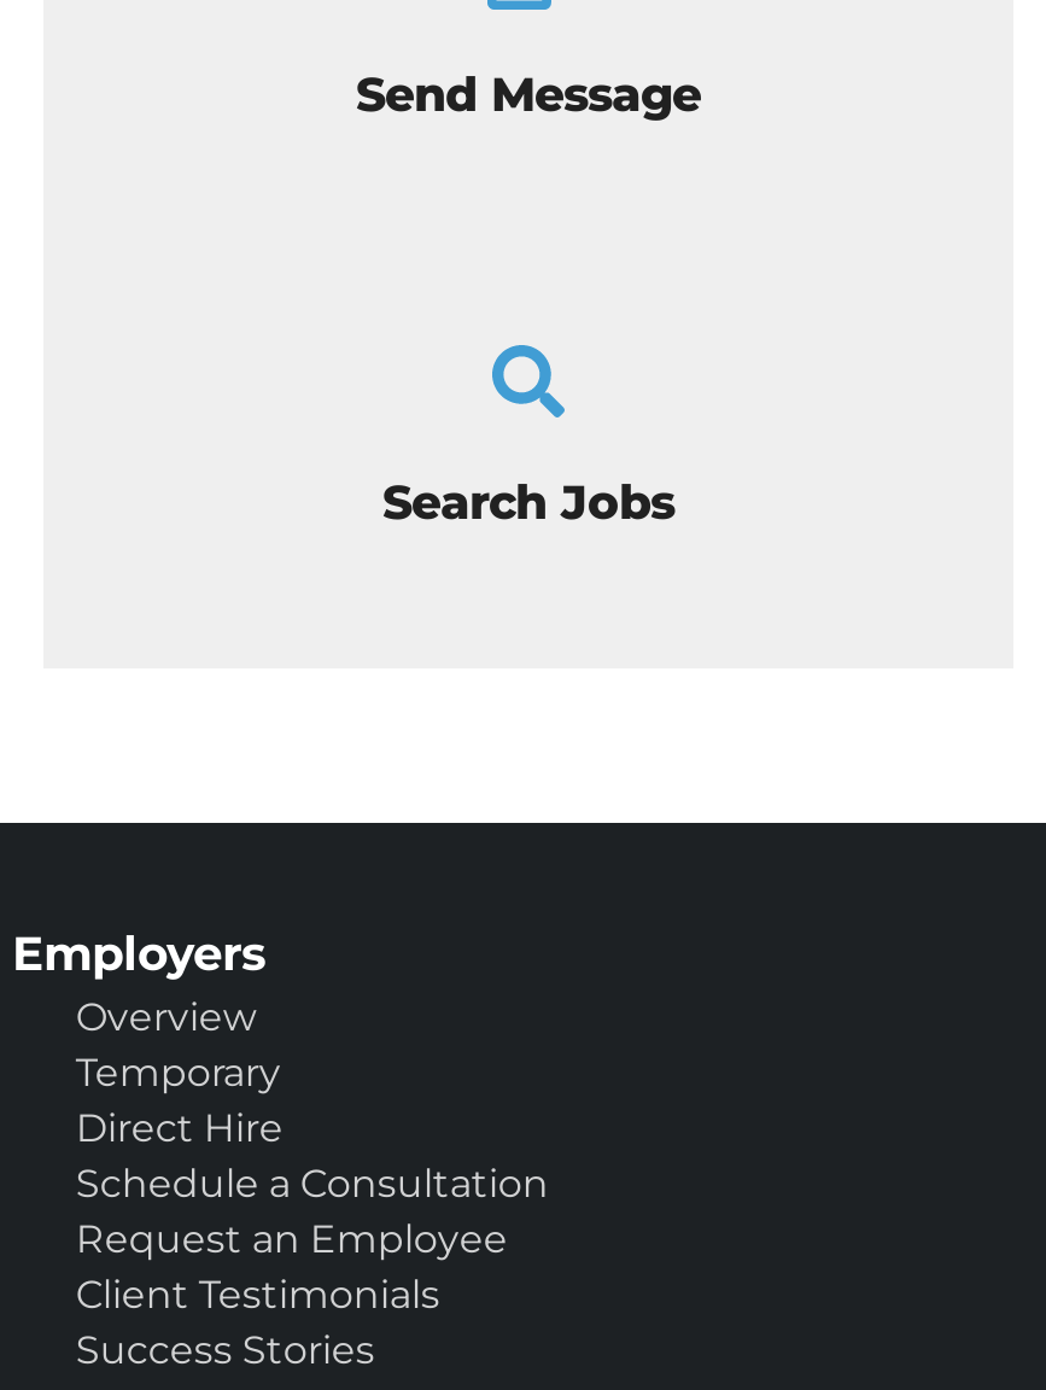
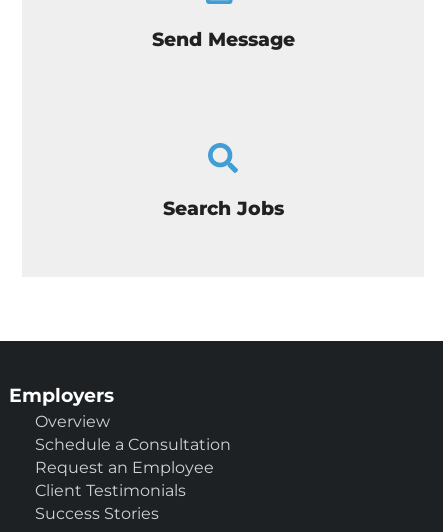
- Temporary
- Direct Hire
